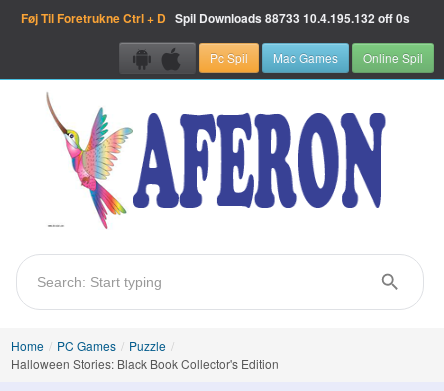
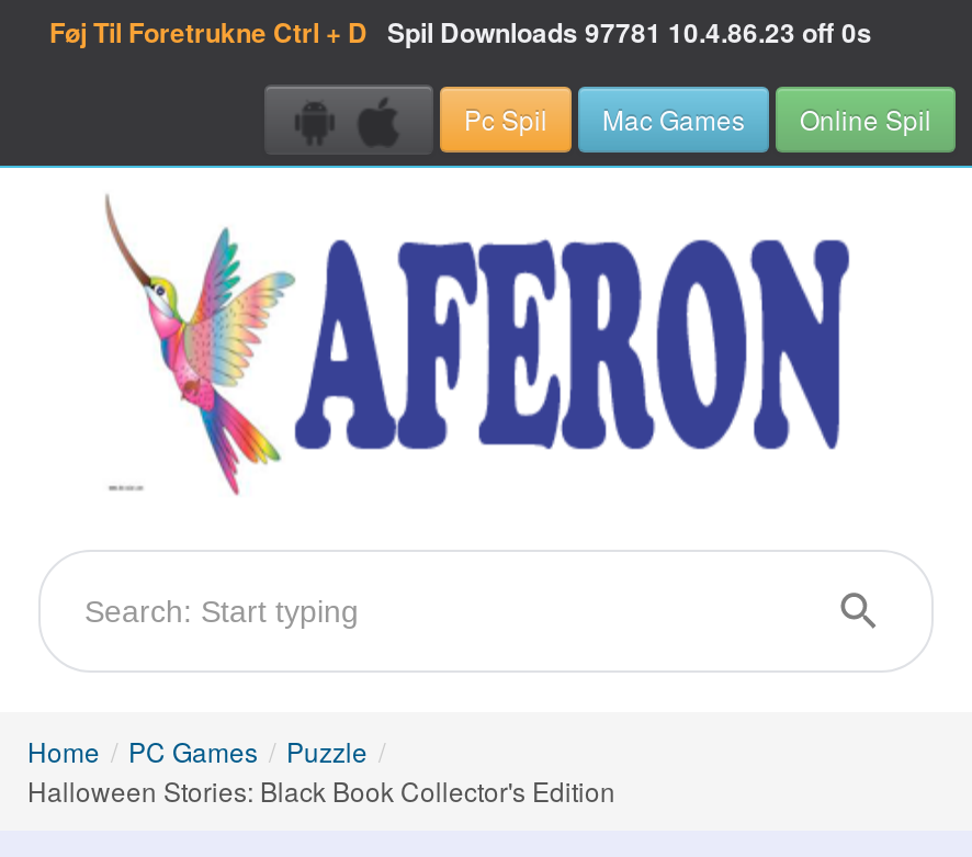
- Føj Til Foretrukne Ctrl + D Spil Downloads 88733 10.4.195.132 off 0s
+ Føj Til Foretrukne Ctrl + D Spil Downloads 97781 10.4.86.23 off 0s
